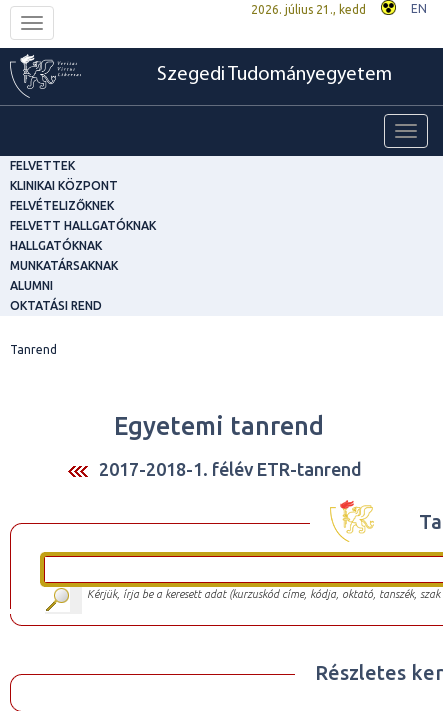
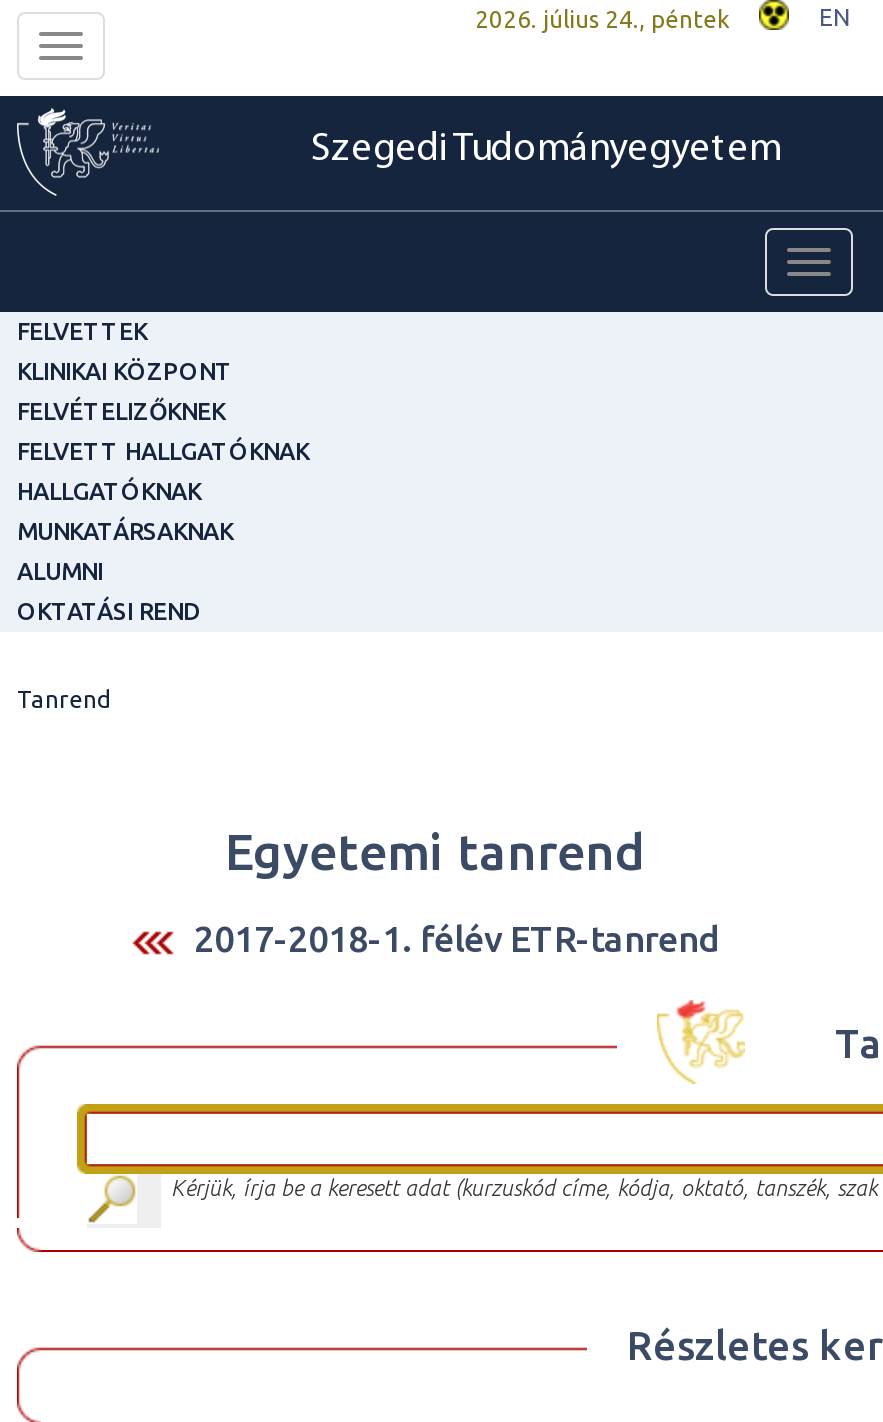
- 2026. július 21., kedd
+ 2026. július 24., péntek
